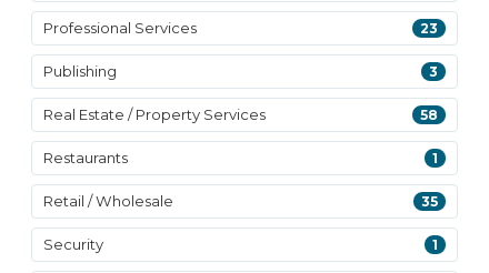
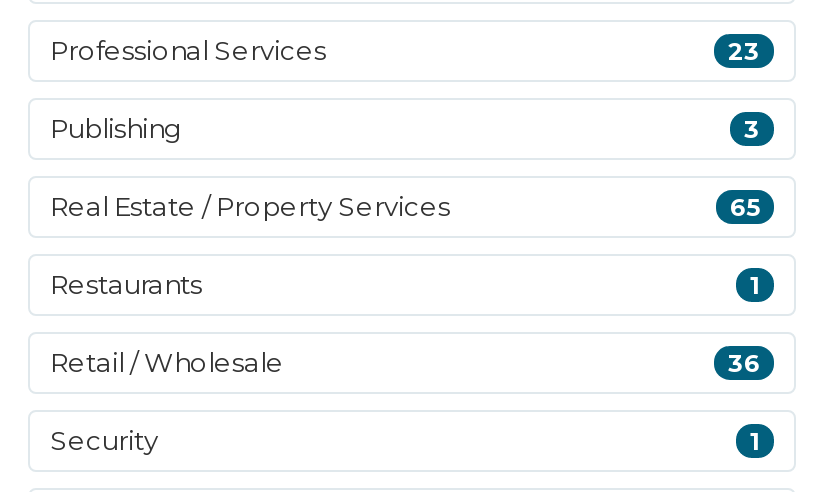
- 58
+ 65

- 35
+ 36
